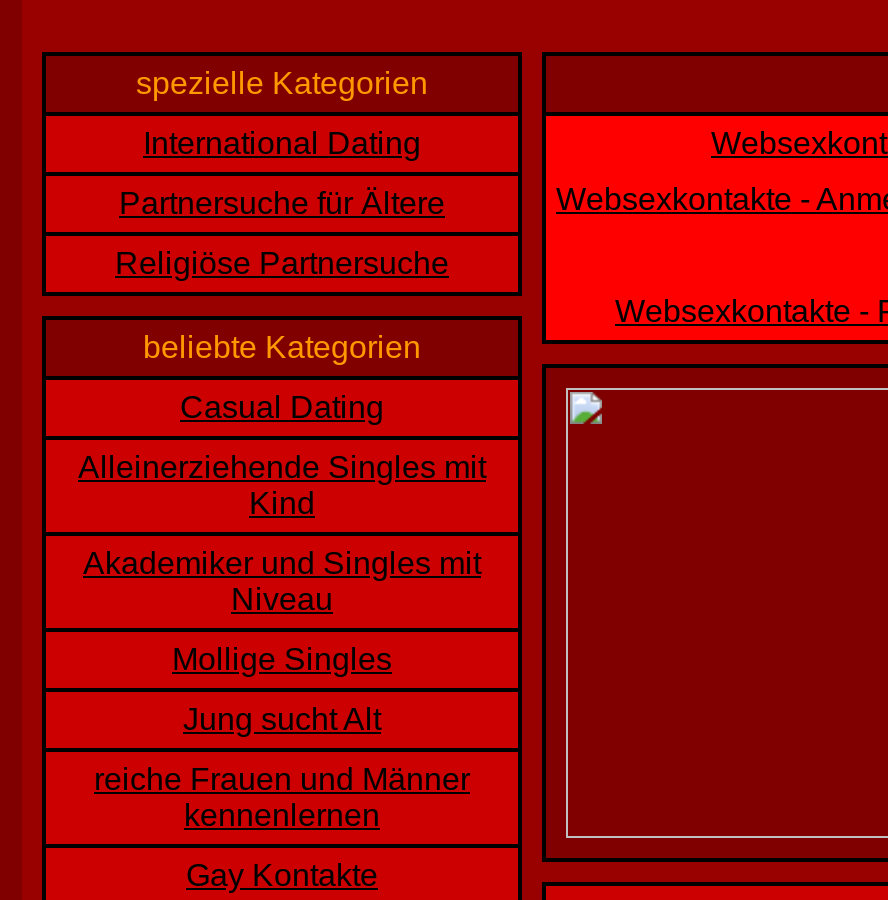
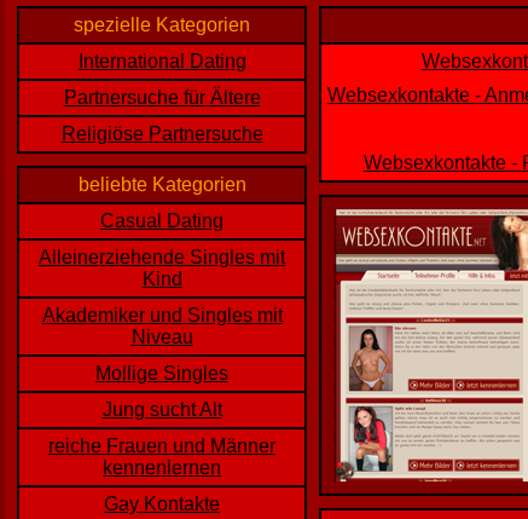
+ [image]
